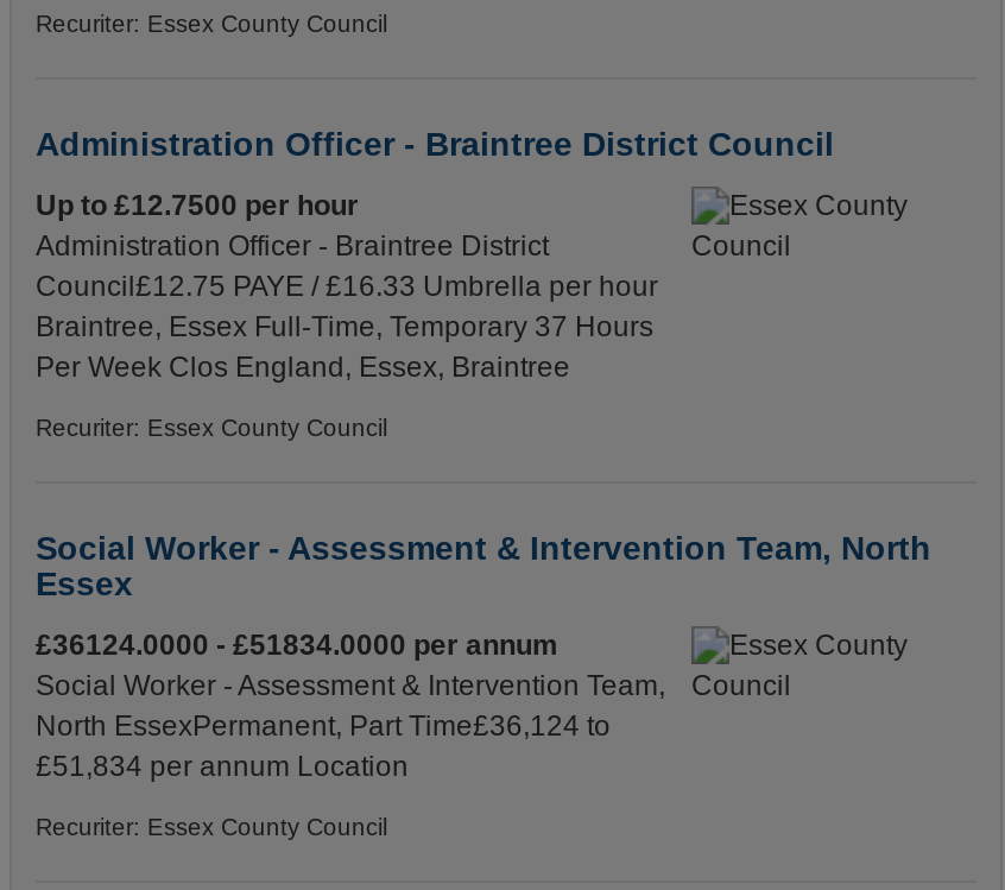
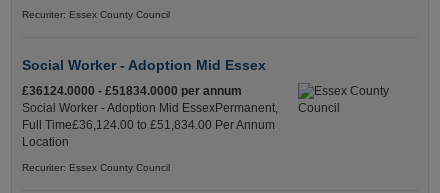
- Administration Officer - Braintree District Council
- Up to £12.7500 per hour
- Administration Officer - Braintree District
- Council£12.75 PAYE / £16.33 Umbrella per hour
- Braintree, Essex Full-Time, Temporary 37 Hours
- Per Week Clos England, Essex, Braintree
- Recuriter: Essex County Council
- Social Worker - Assessment & Intervention Team, North
- Essex
+ Social Worker - Adoption Mid Essex

- Social Worker - Assessment & Intervention Team,
- North EssexPermanent, Part Time£36,124 to
- £51,834 per annum Location
+ Social Worker - Adoption Mid EssexPermanent,
+ Full Time£36,124.00 to £51,834.00 Per Annum
+ Location
